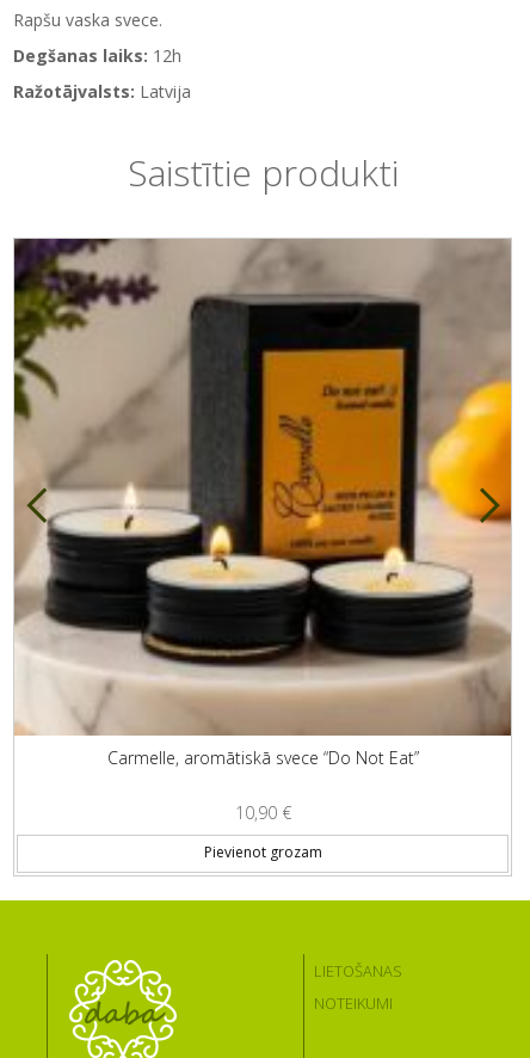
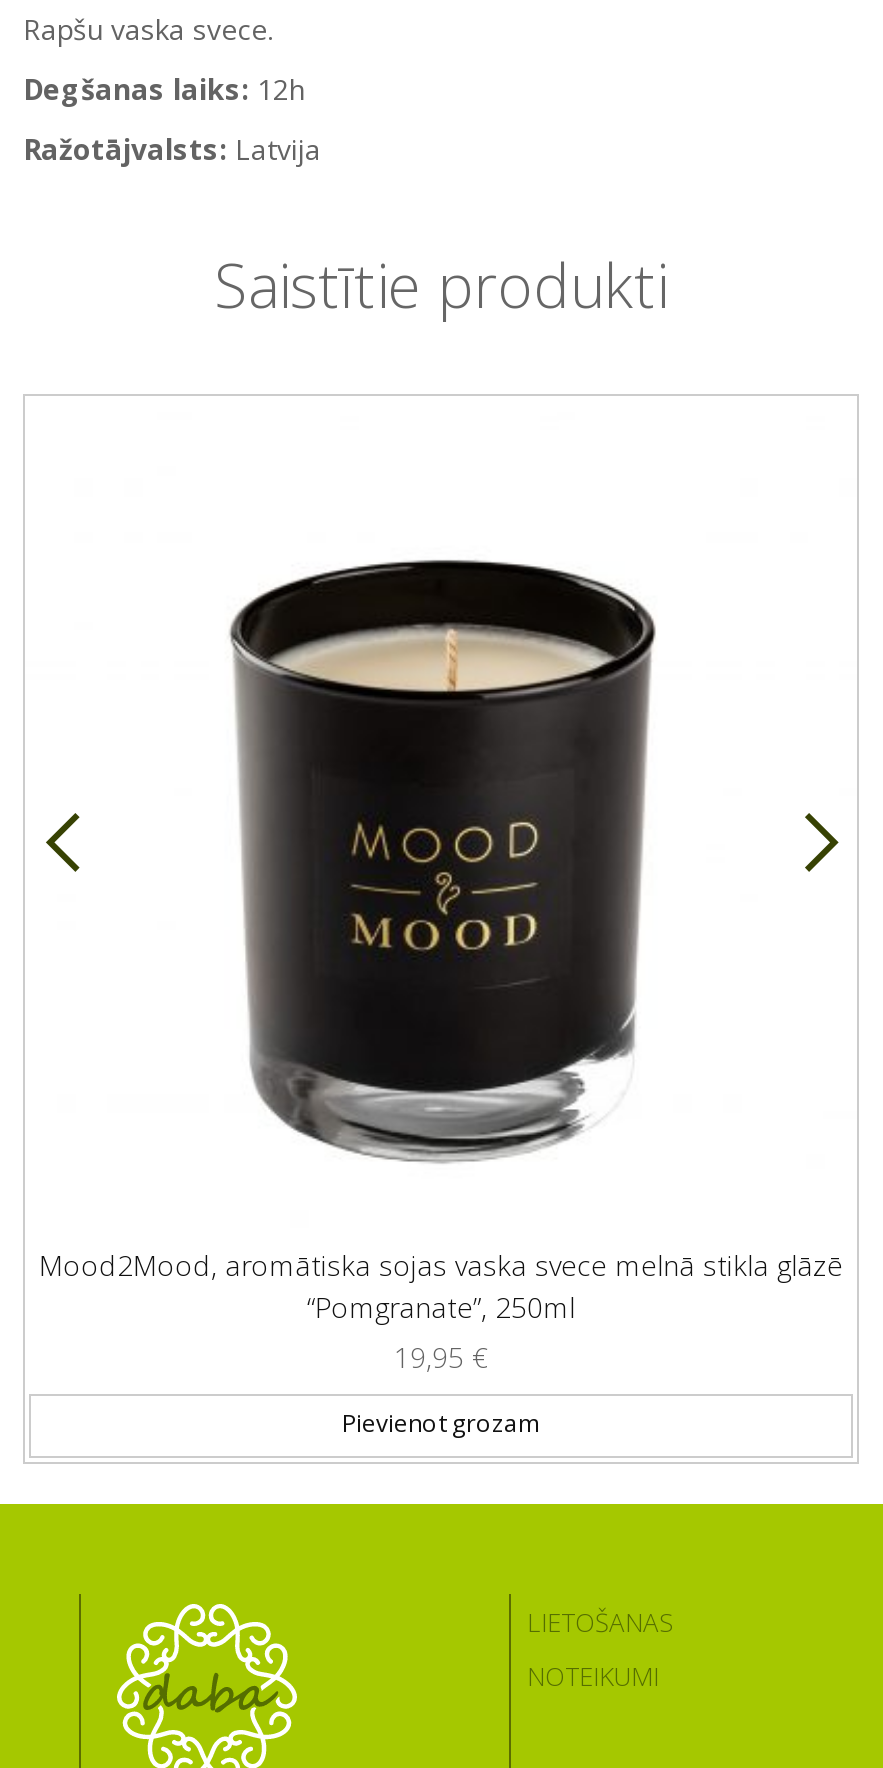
- [image]
- Carmelle, aromātiskā svece “Do Not Eat”
- 10,90 €
+ [image]
+ Mood2Mood, aromātiska sojas vaska svece melnā stikla glāzē
+ “Pomgranate”, 250ml
+ 19,95 €
